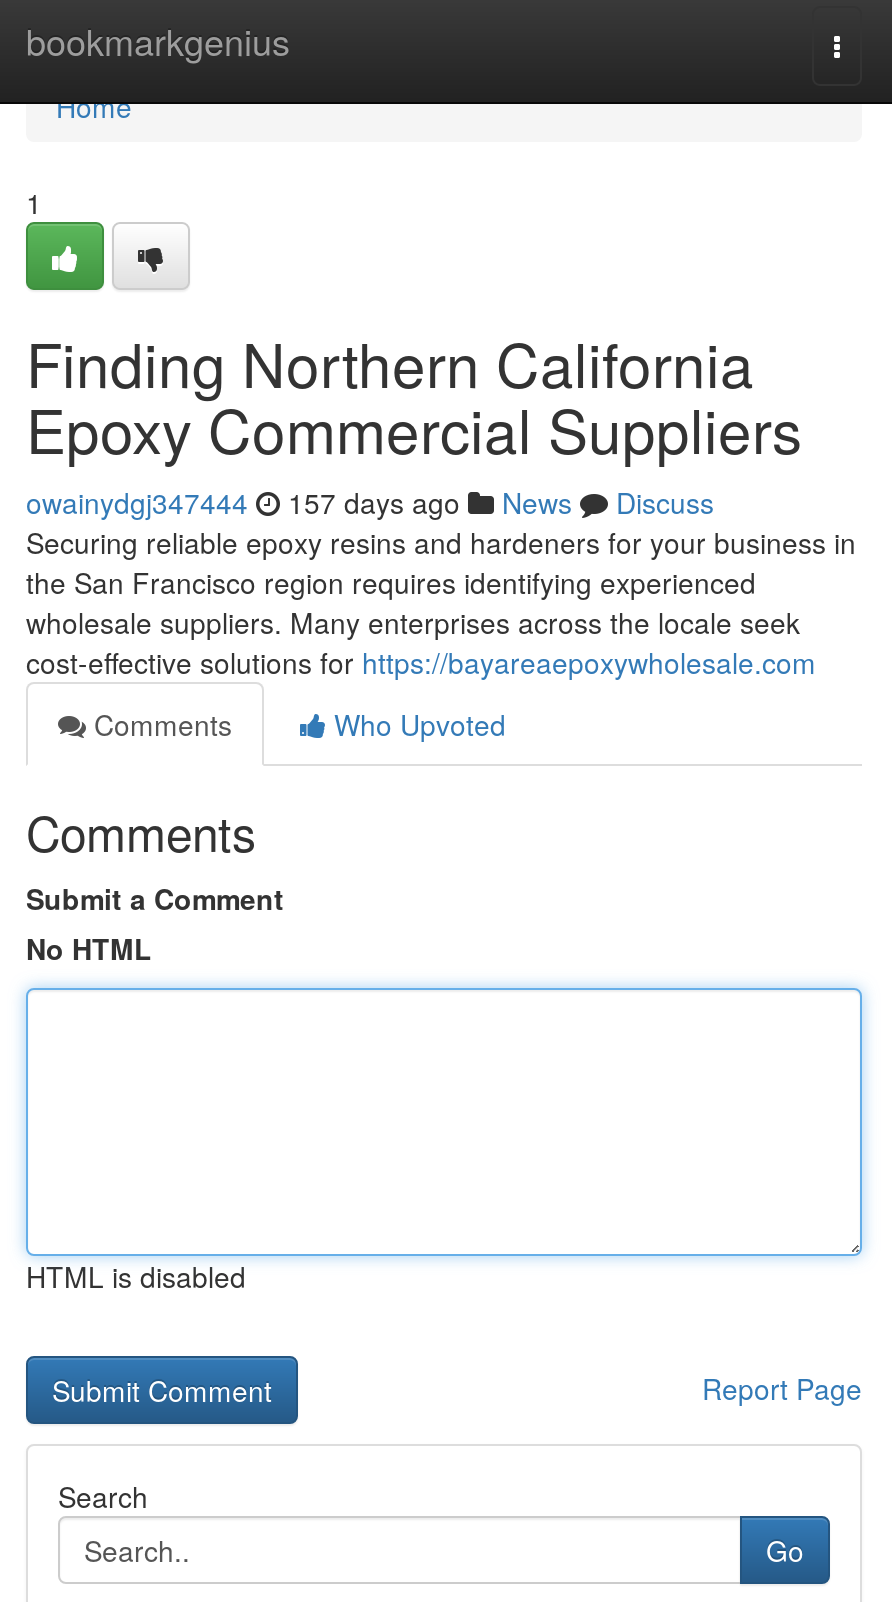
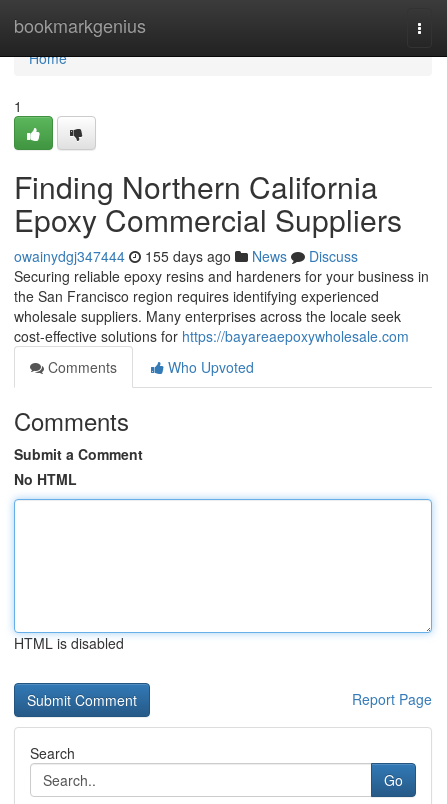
- owainydgj347444 157 days ago News Discuss
+ owainydgj347444 155 days ago News Discuss
